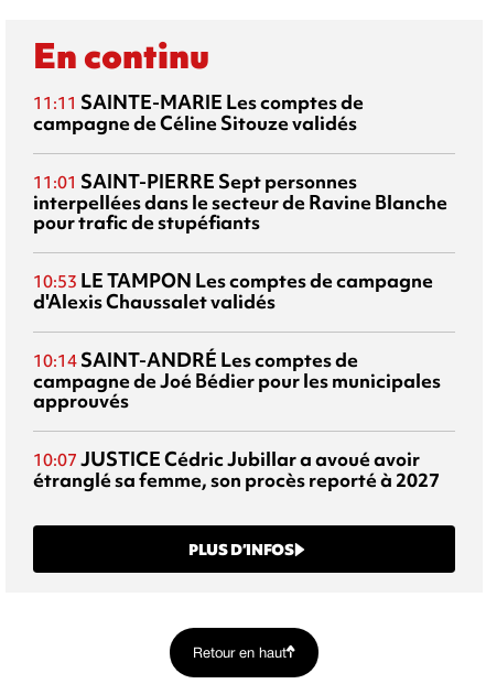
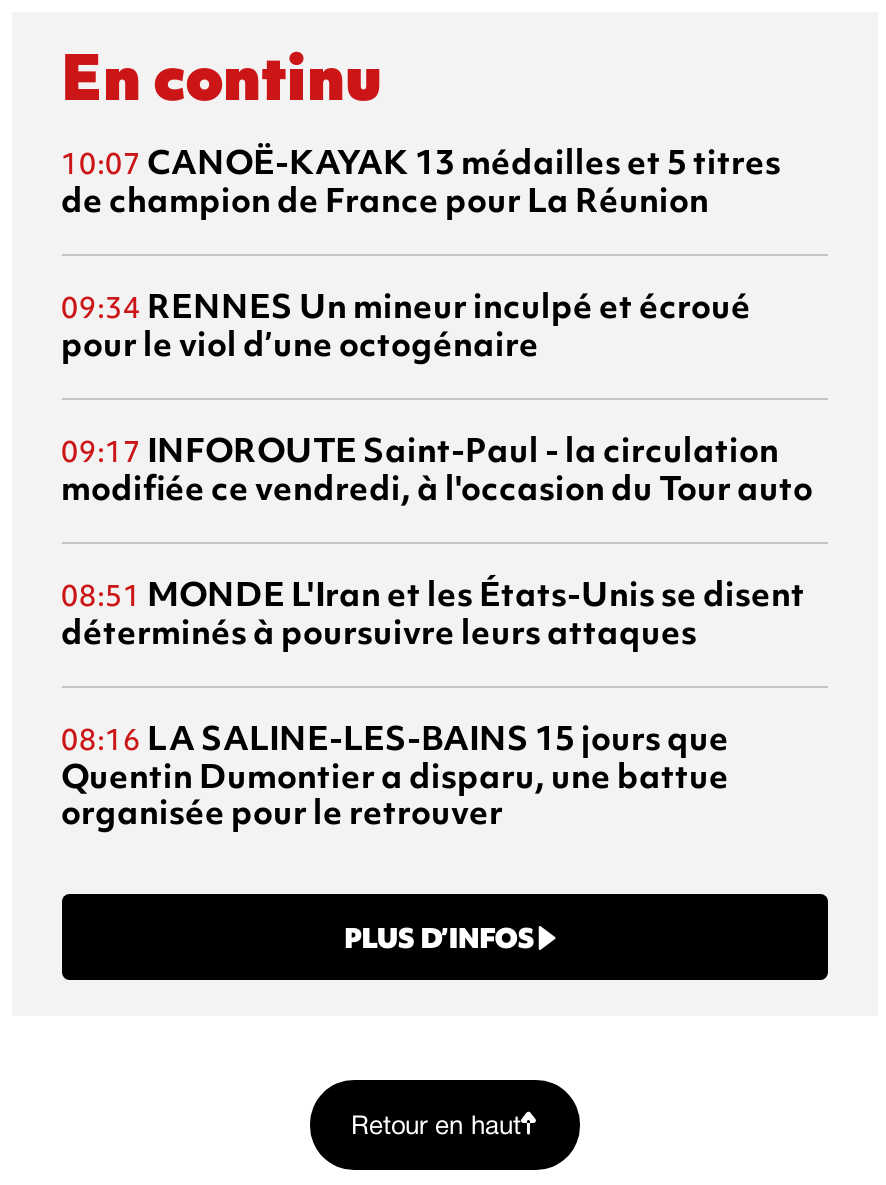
- 11:11 SAINTE-MARIE Les comptes de
- campagne de Céline Sitouze validés
+ 10:07 CANOË-KAYAK 13 médailles et 5 titres
+ de champion de France pour La Réunion

- 11:01 SAINT-PIERRE Sept personnes
- interpellées dans le secteur de Ravine Blanche
- pour trafic de stupéfiants
+ 09:34 RENNES Un mineur inculpé et écroué
+ pour le viol d’une octogénaire

- 10:53 LE TAMPON Les comptes de campagne
- d'Alexis Chaussalet validés
+ 09:17 INFOROUTE Saint-Paul - la circulation
+ modifiée ce vendredi, à l'occasion du Tour auto

- 10:14 SAINT-ANDRÉ Les comptes de
- campagne de Joé Bédier pour les municipales
- approuvés
+ 08:51 MONDE L'Iran et les États-Unis se disent
+ déterminés à poursuivre leurs attaques

- 10:07 JUSTICE Cédric Jubillar a avoué avoir
- étranglé sa femme, son procès reporté à 2027
+ 08:16 LA SALINE-LES-BAINS 15 jours que
+ Quentin Dumontier a disparu, une battue
+ organisée pour le retrouver
